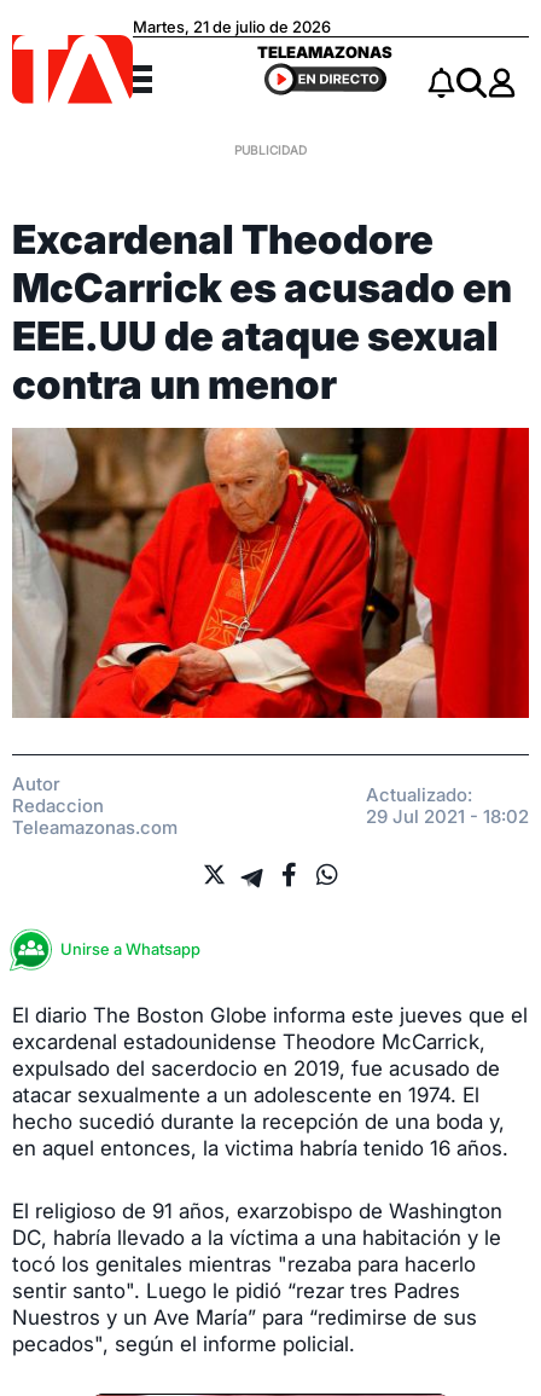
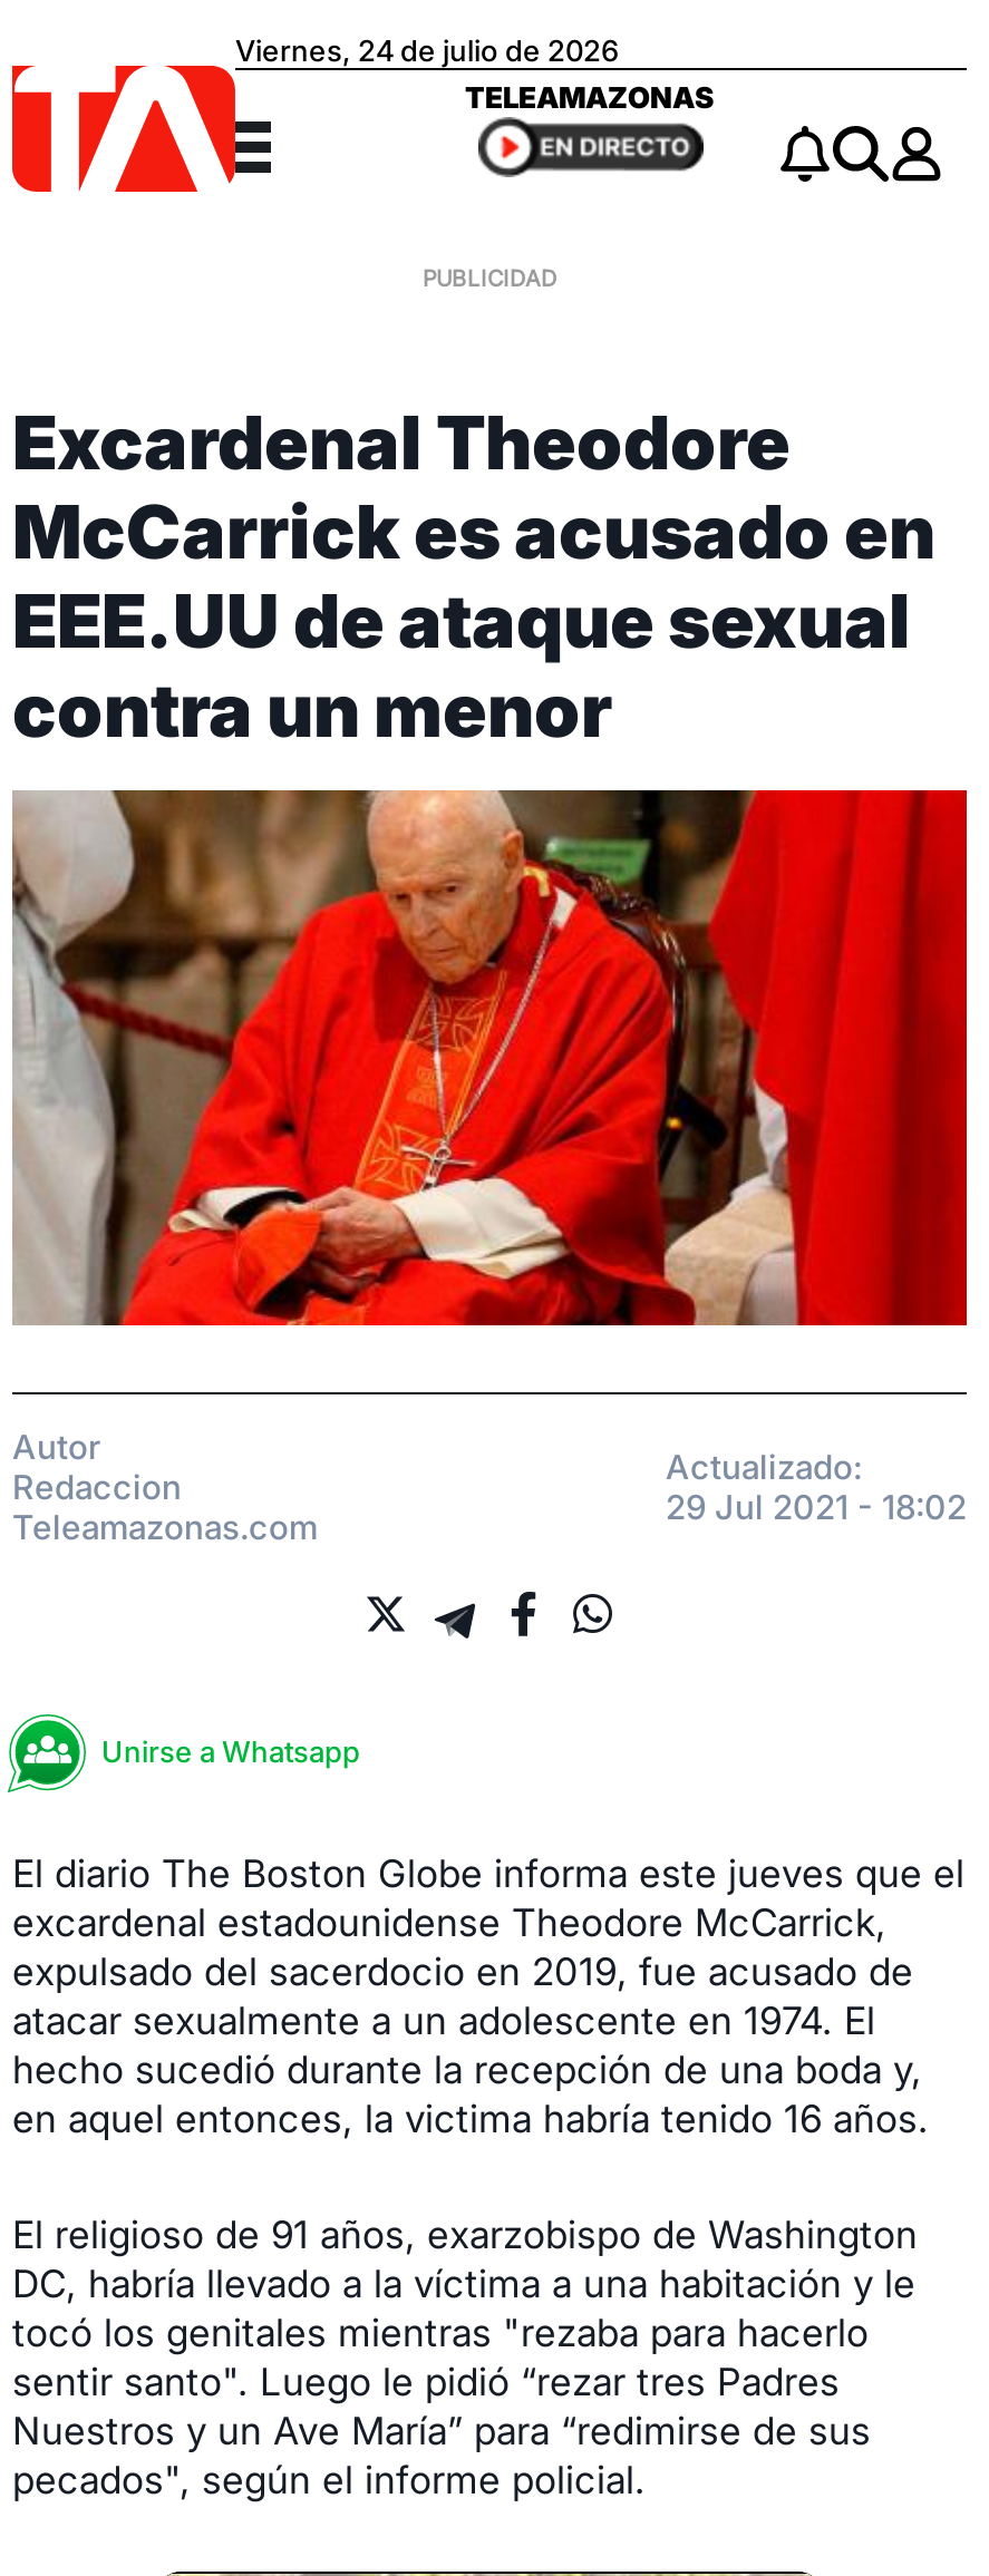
- Martes, 21 de julio de 2026
+ Viernes, 24 de julio de 2026
